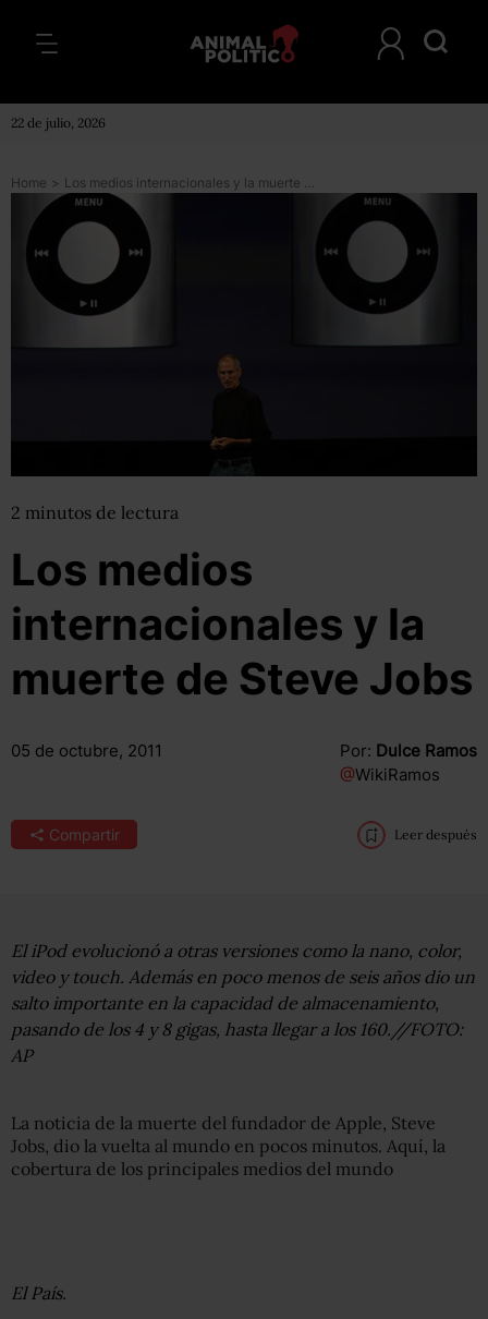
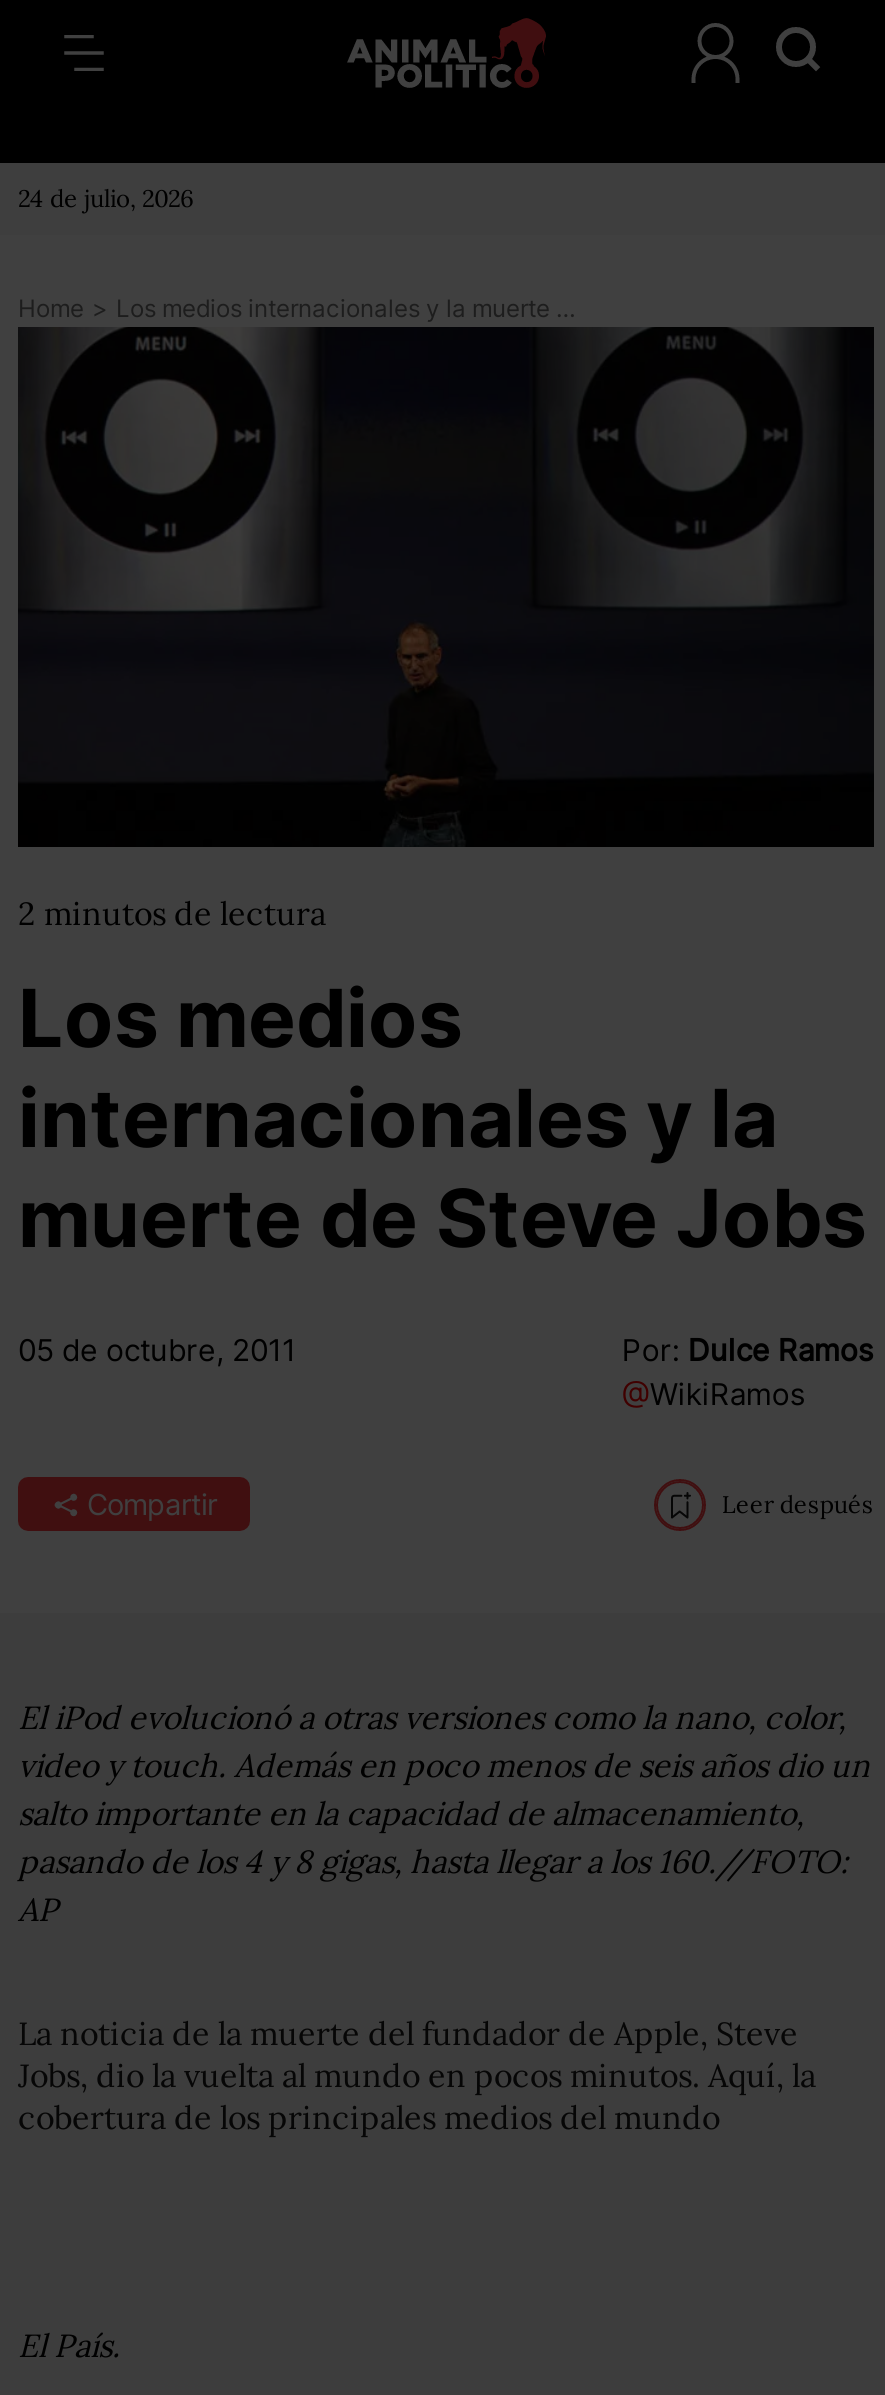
- 22 de julio, 2026
+ 24 de julio, 2026
